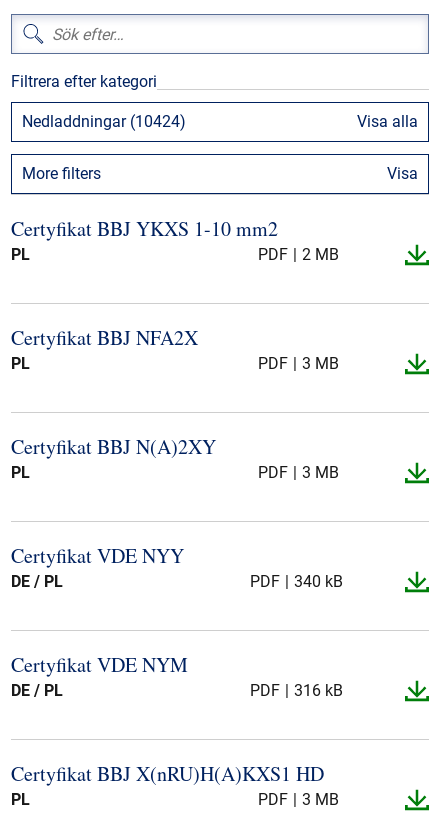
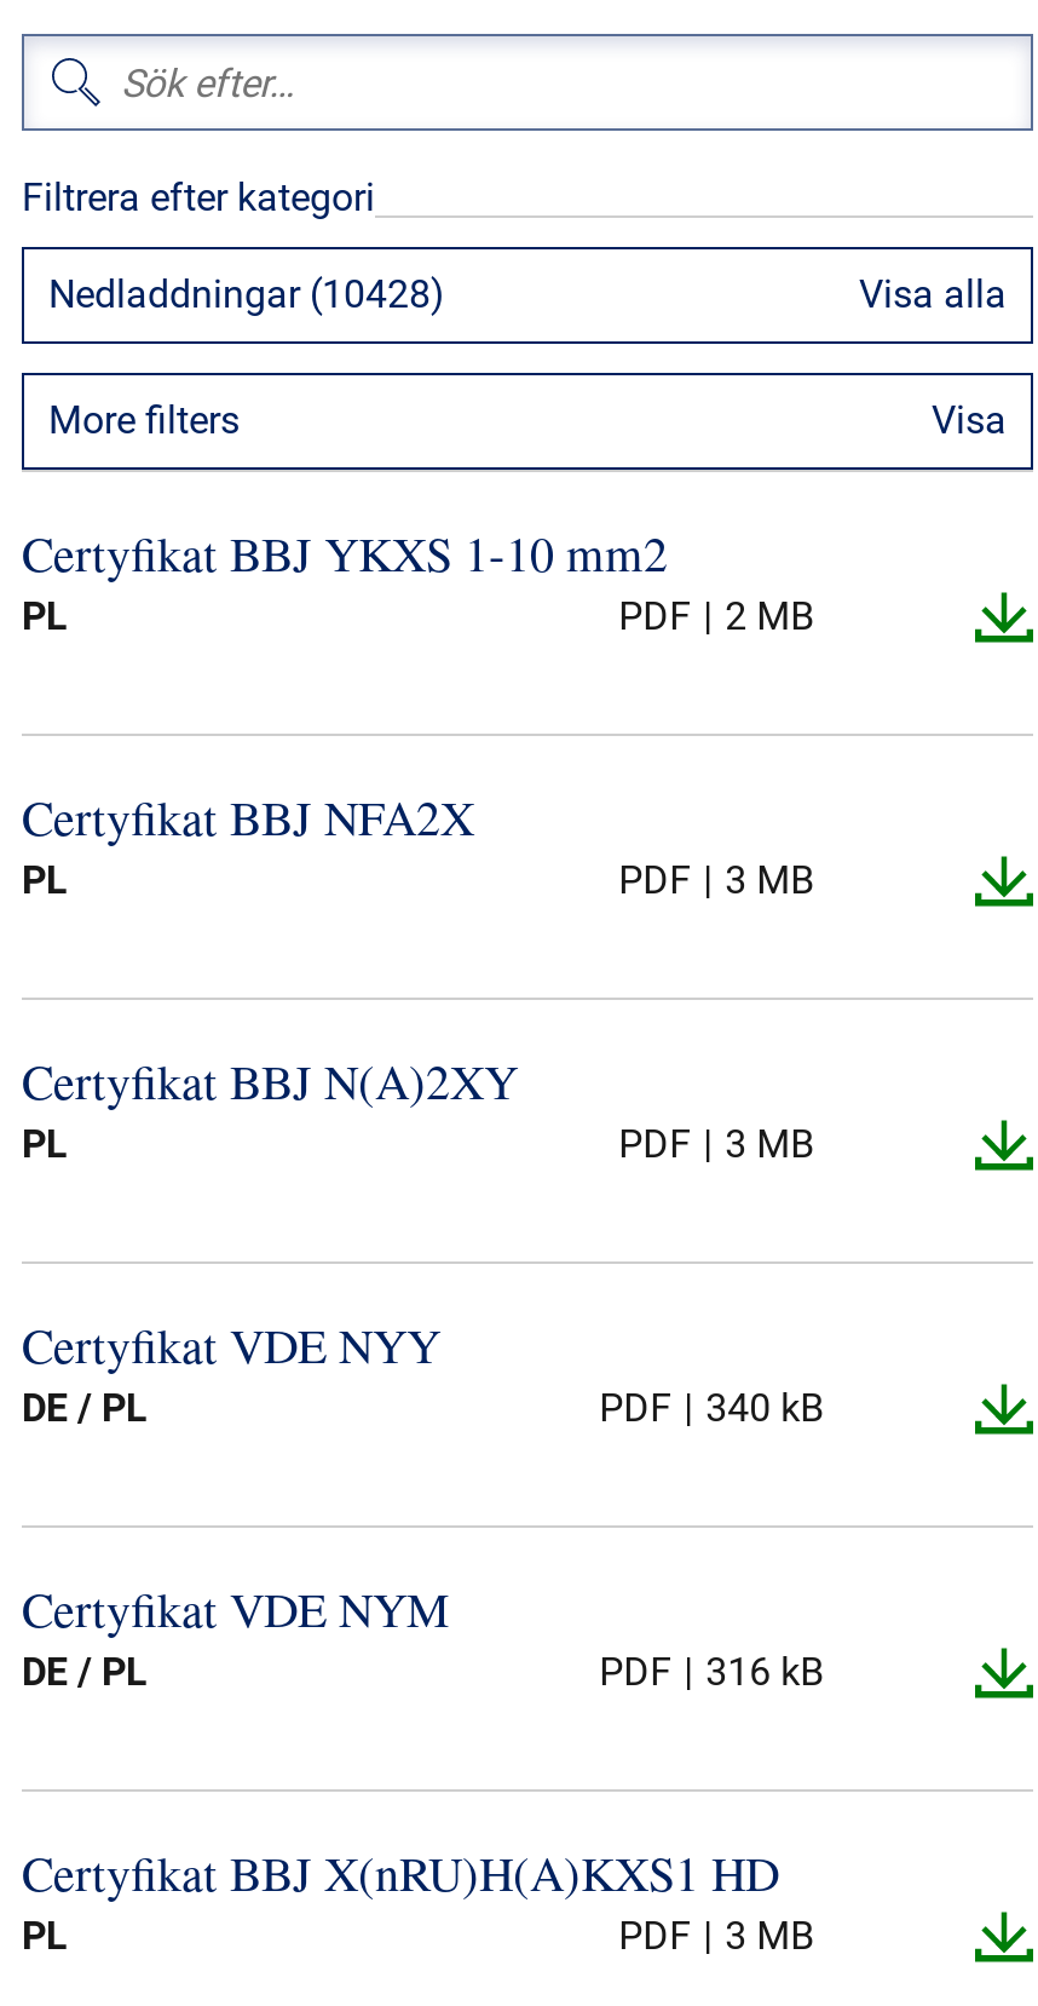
- Nedladdningar (10424)
+ Nedladdningar (10428)
